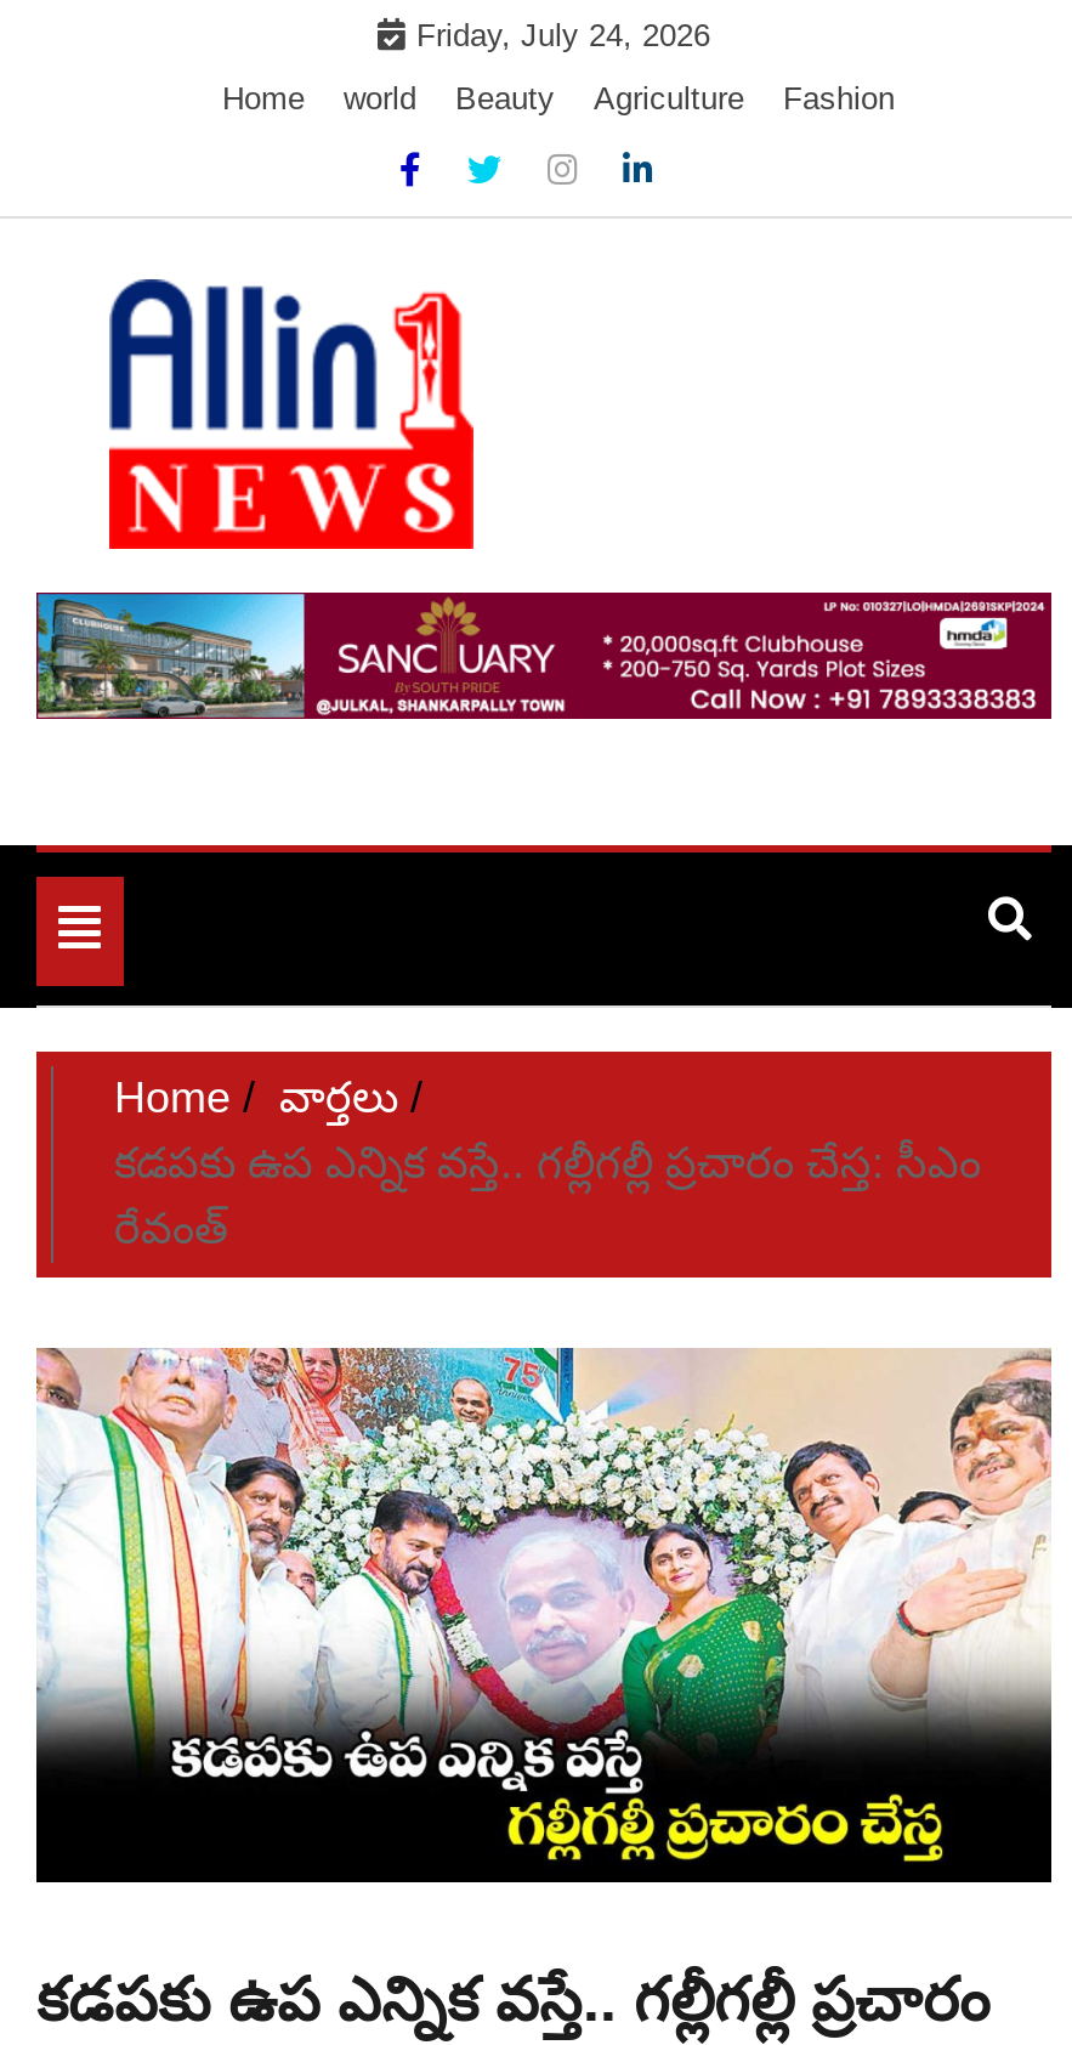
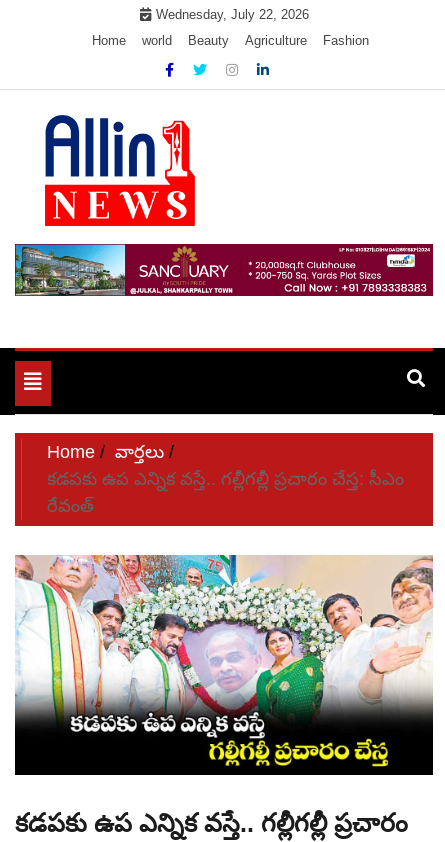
- Friday, July 24, 2026
+ Wednesday, July 22, 2026
